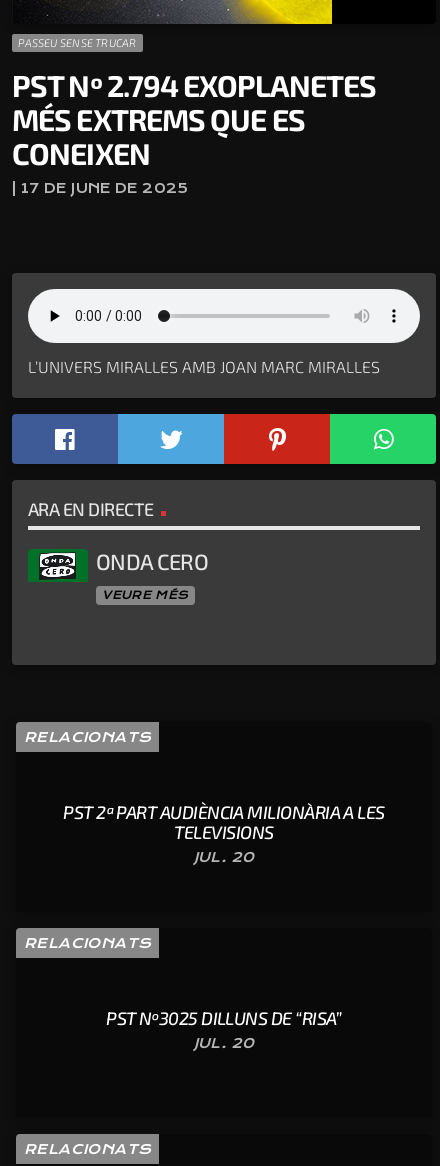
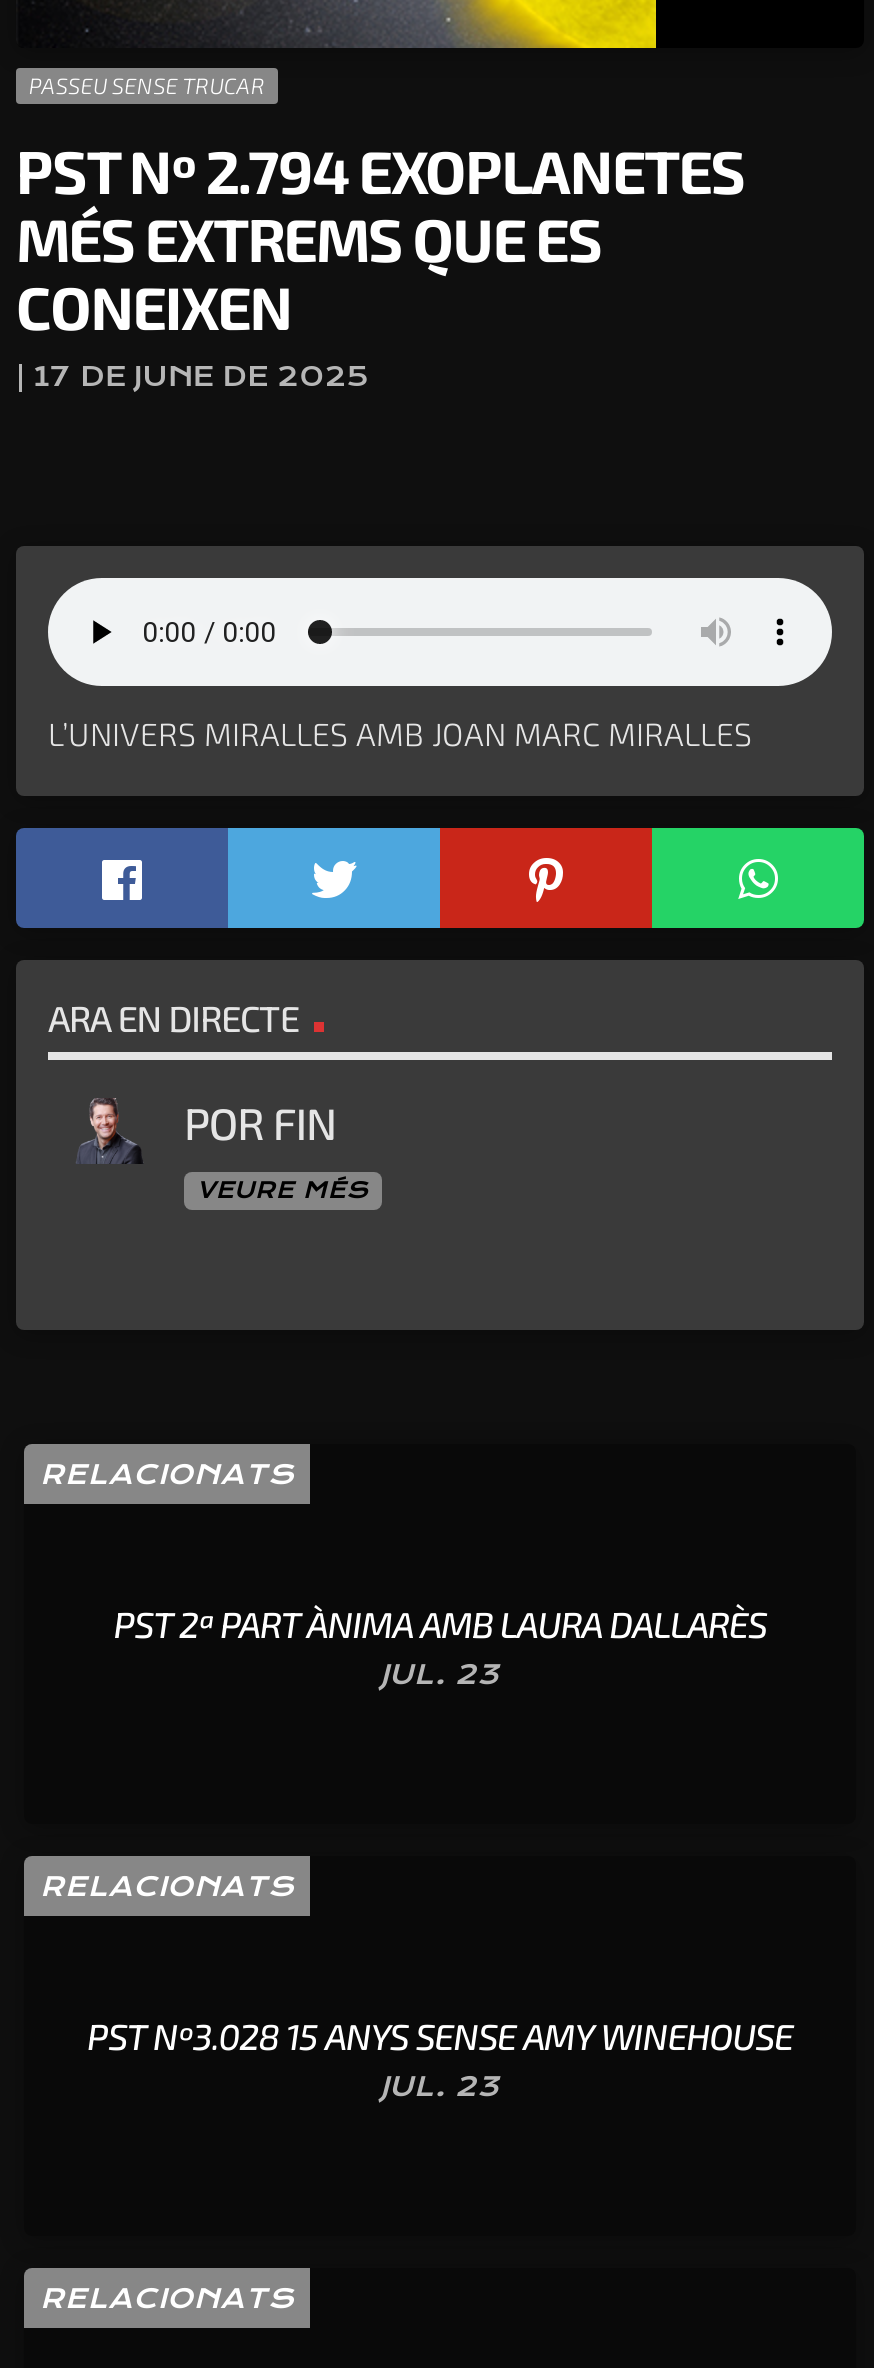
- [image]
- ONDA CERO
+ [image]
+ POR FIN

- PST 2ª PART AUDIÈNCIA MILIONÀRIA A LES
- TELEVISIONS
- JUL. 20
+ PST 2ª PART ÀNIMA AMB LAURA DALLARÈS
+ JUL. 23

- PST Nº3025 DILLUNS DE “RISA”
- JUL. 20
+ PST Nº3.028 15 ANYS SENSE AMY WINEHOUSE
+ JUL. 23
